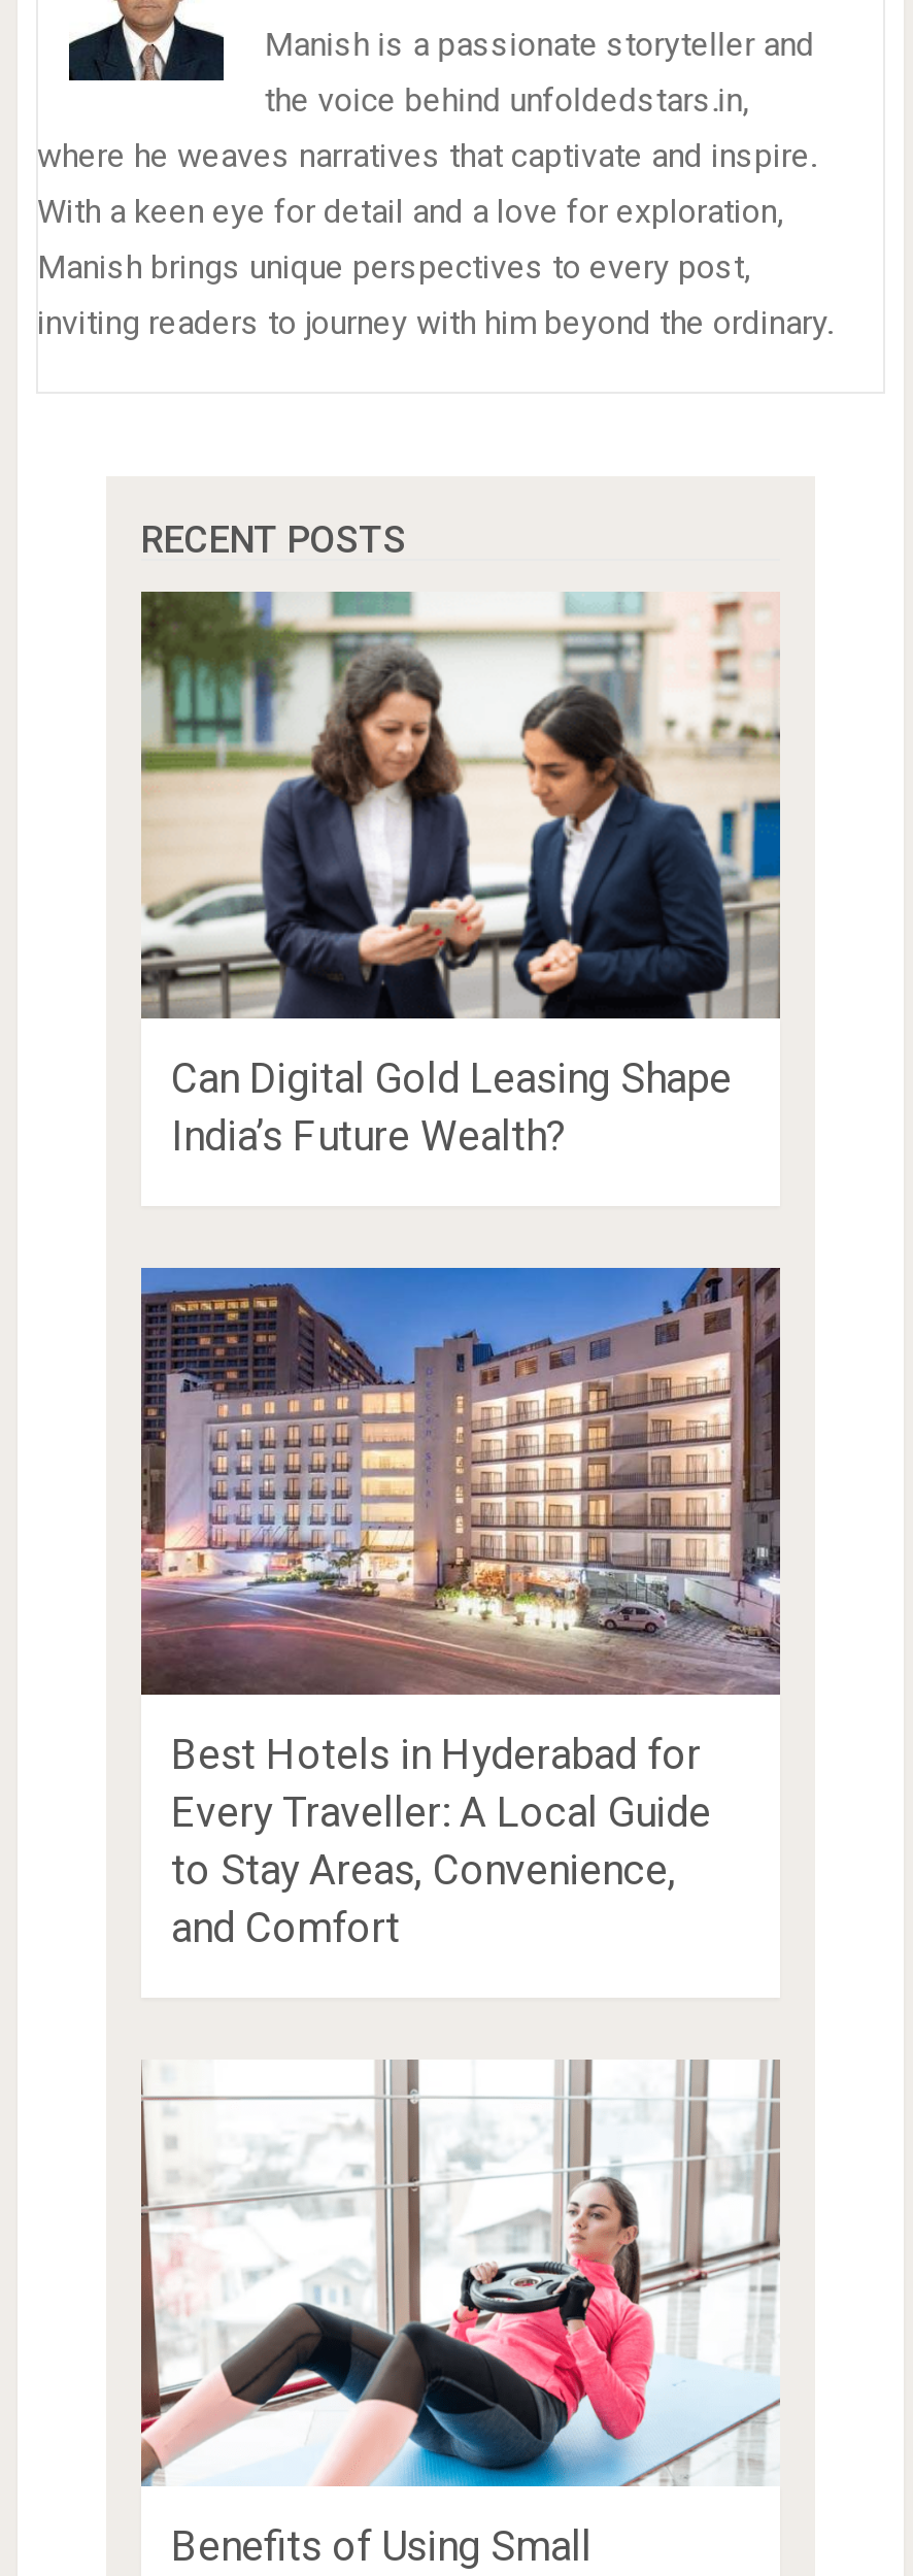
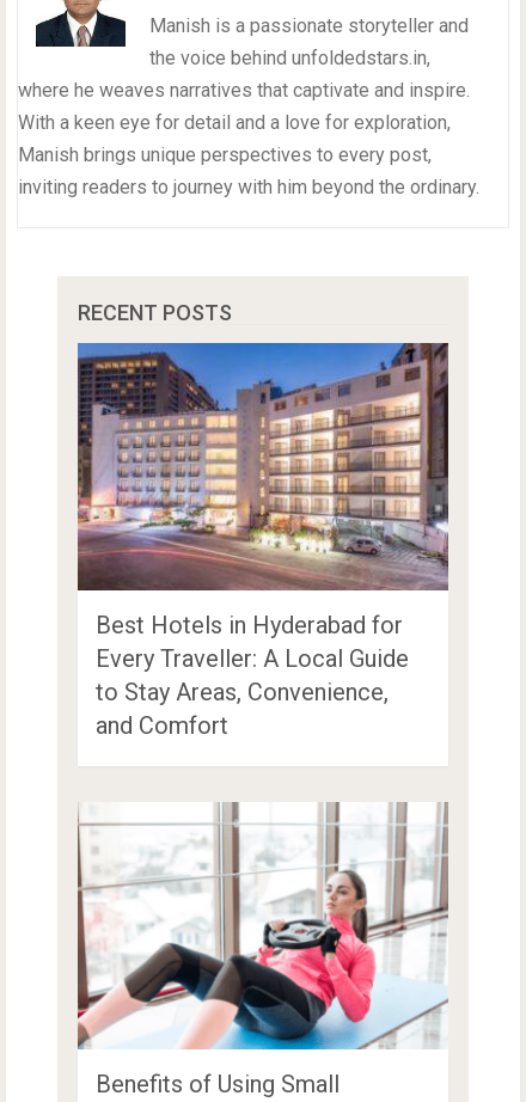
- [image]
- Can Digital Gold Leasing Shape
- India’s Future Wealth?
